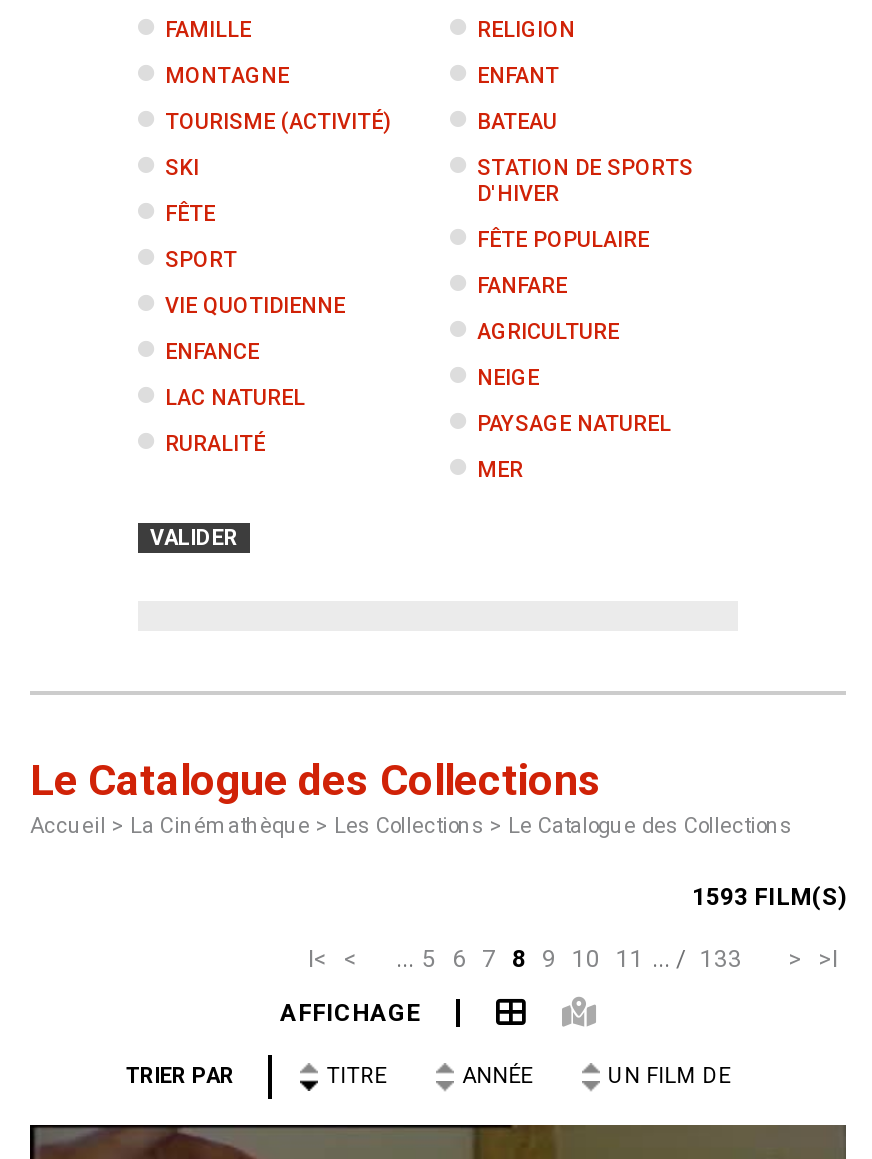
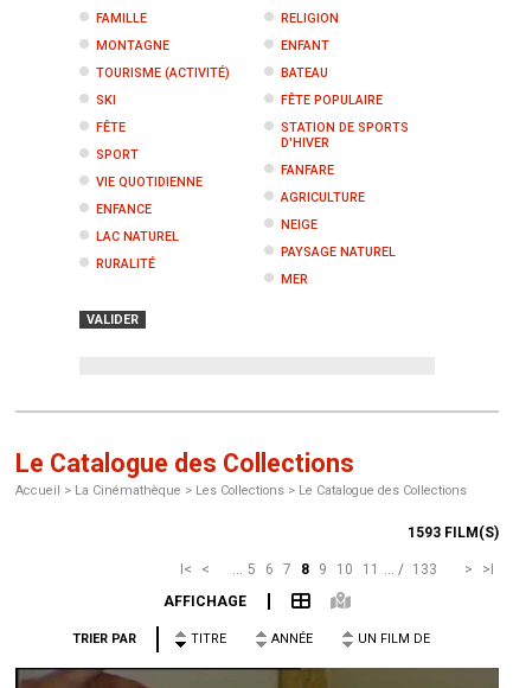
moved down: STATION DE SPORTS | D'HIVER

moved up: FÊTE POPULAIRE
